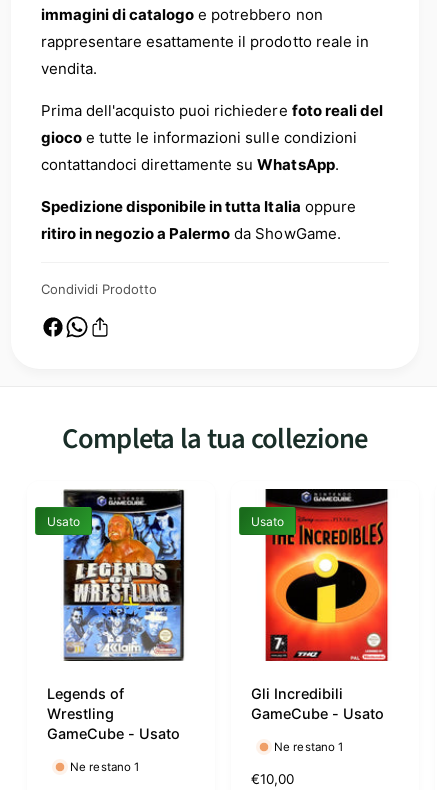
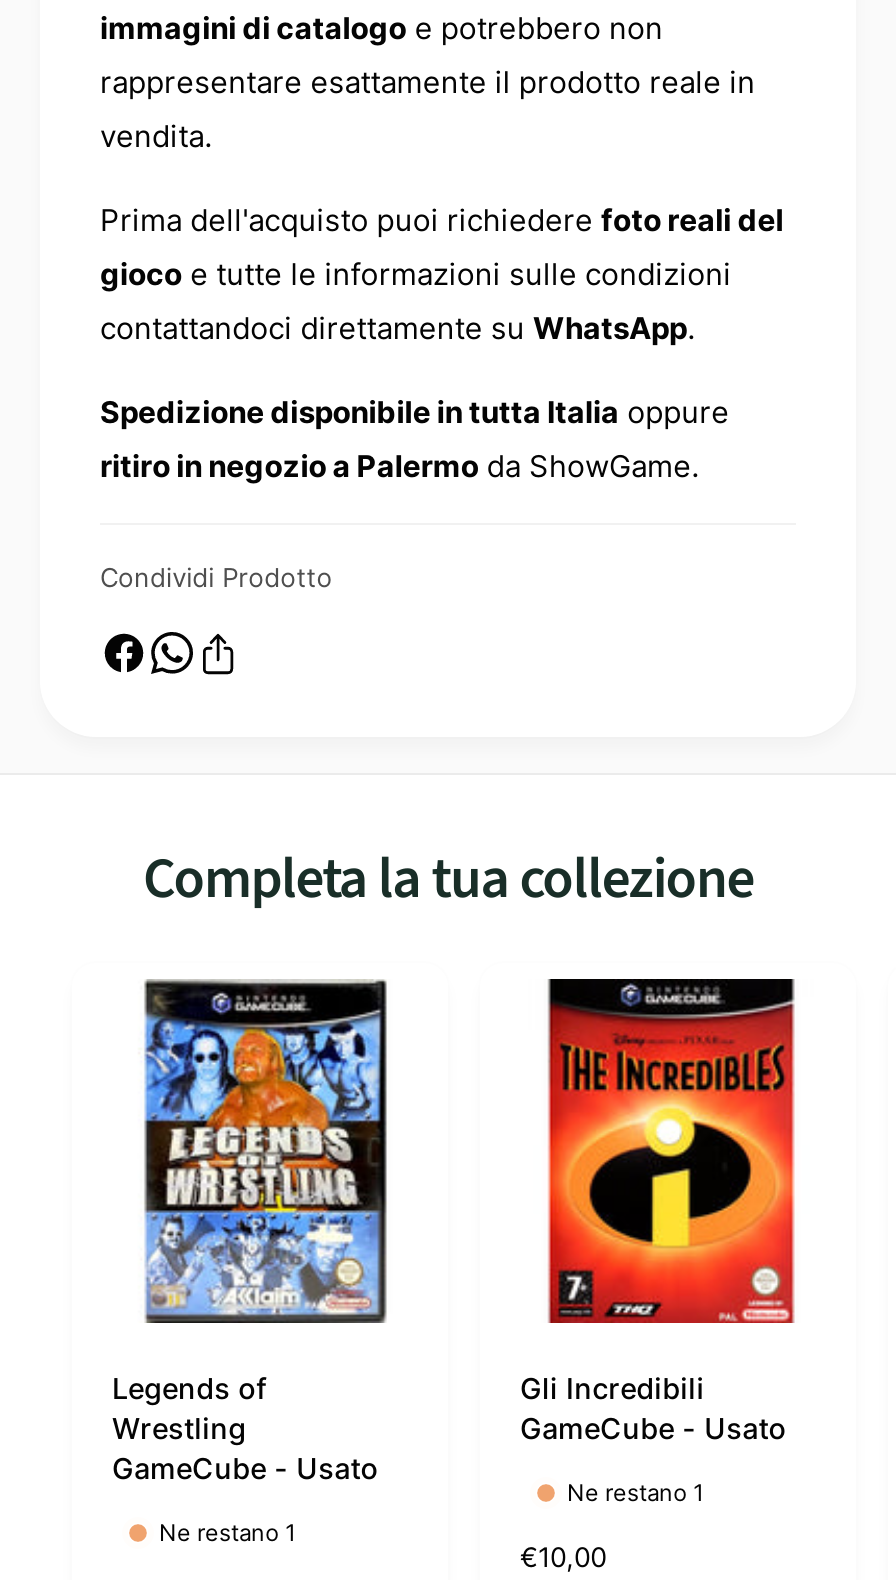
- Usato

- Usato
